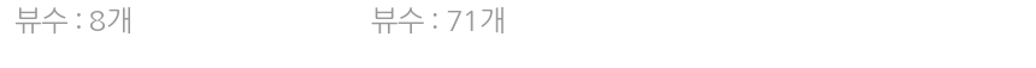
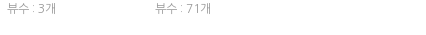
- 뷰수 : 8개
+ 뷰수 : 3개
